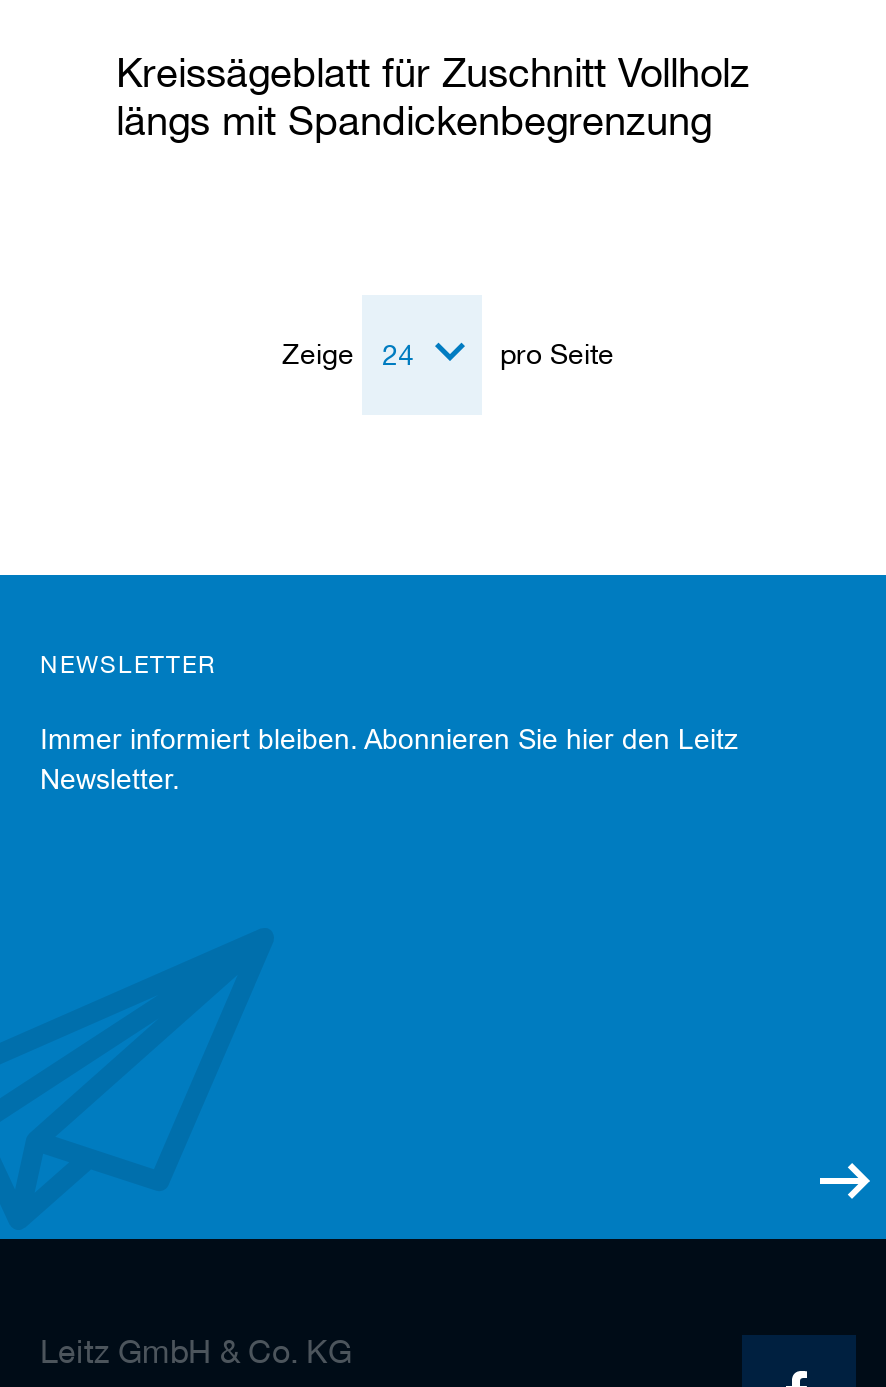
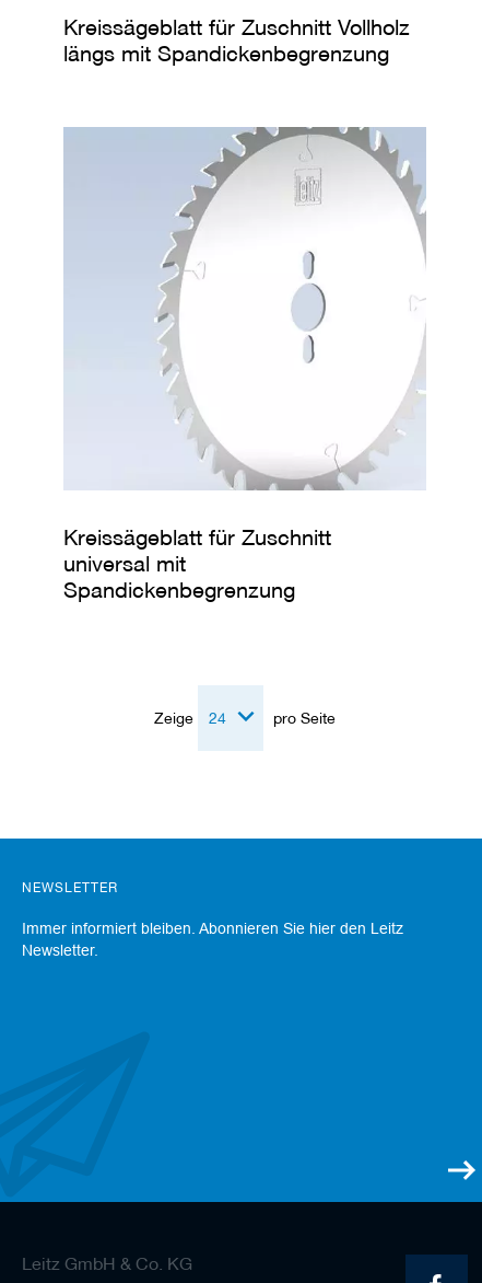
+ [image]
+ Kreissägeblatt für Zuschnitt
+ universal mit
+ Spandickenbegrenzung
